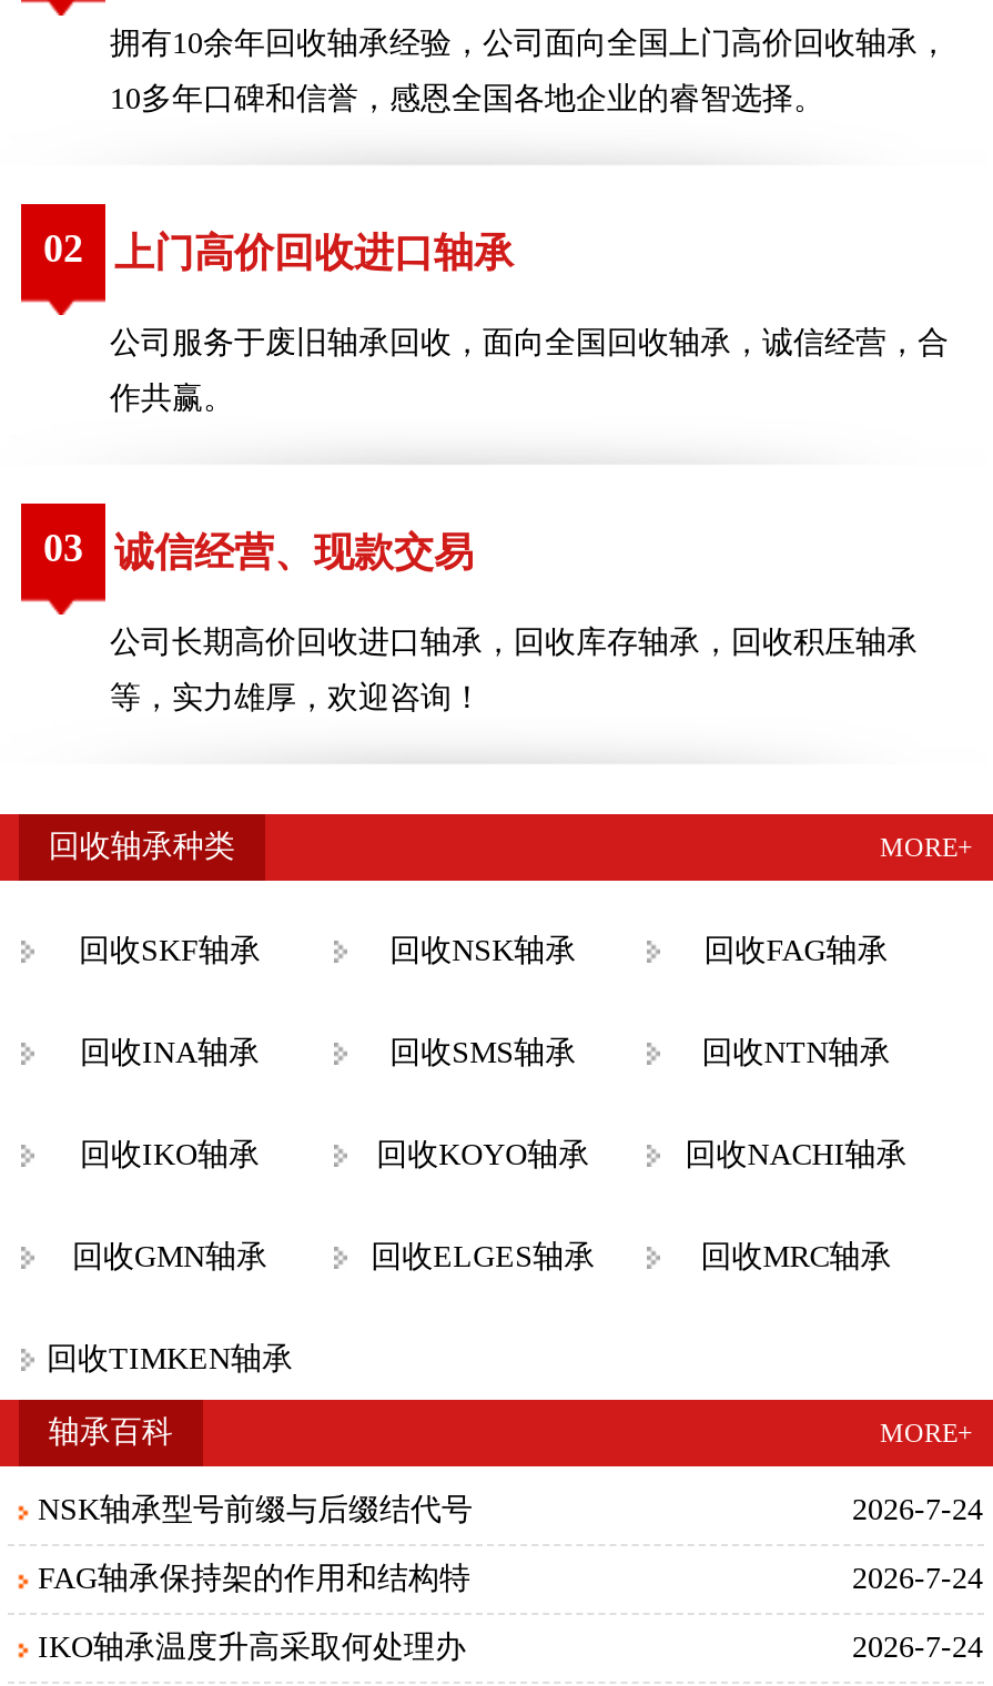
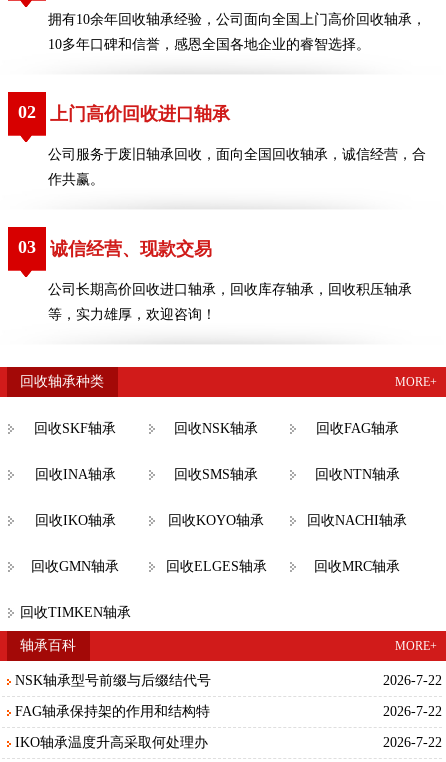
- 2026-7-24
+ 2026-7-22

- 2026-7-24
+ 2026-7-22

- 2026-7-24
+ 2026-7-22
